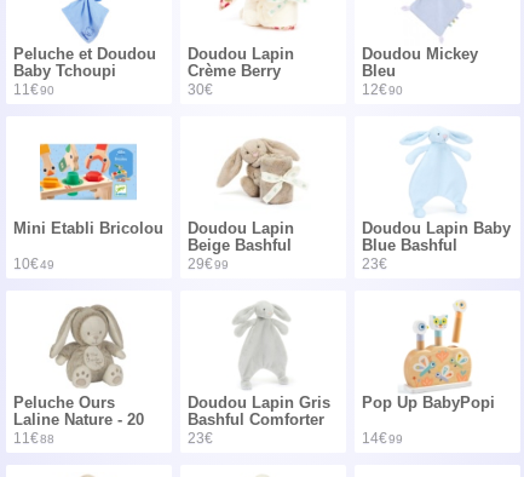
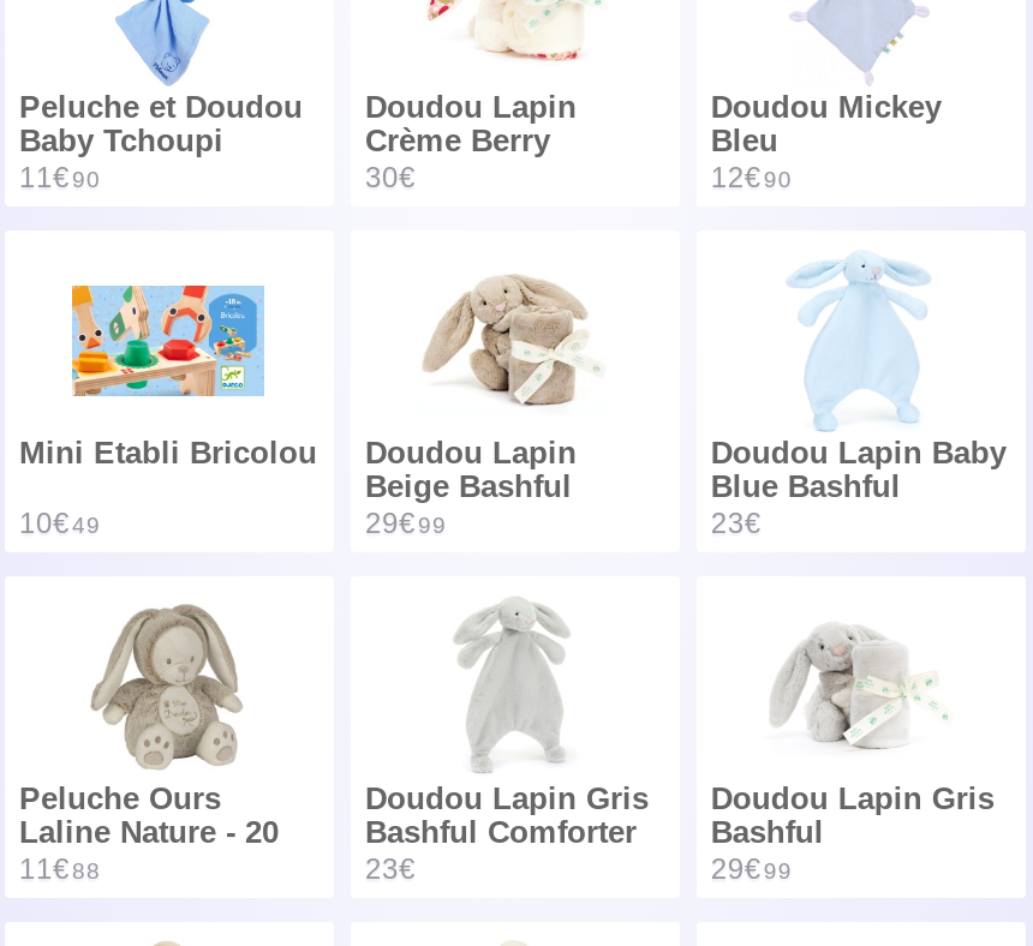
- [image]
- Pop Up BabyPopi
- 14€99
+ [image]
+ Doudou Lapin Gris
+ Bashful
+ 29€99
